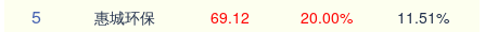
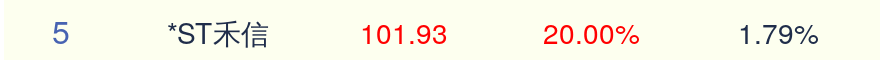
- 惠城环保
- 69.12
+ *ST禾信
+ 101.93

- 11.51%
+ 1.79%
